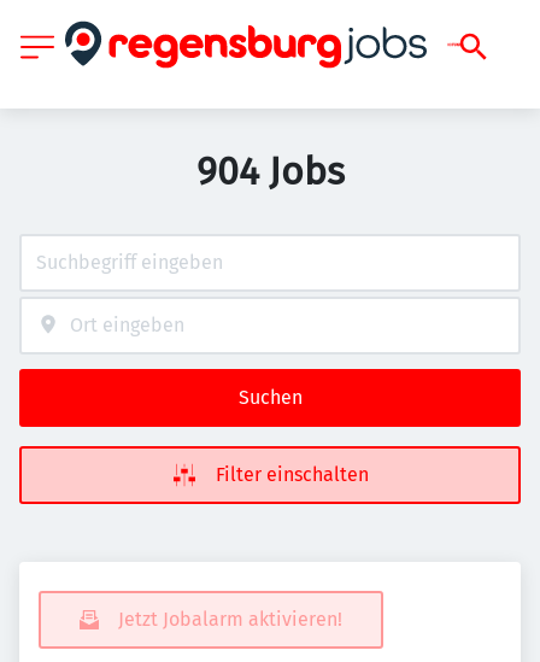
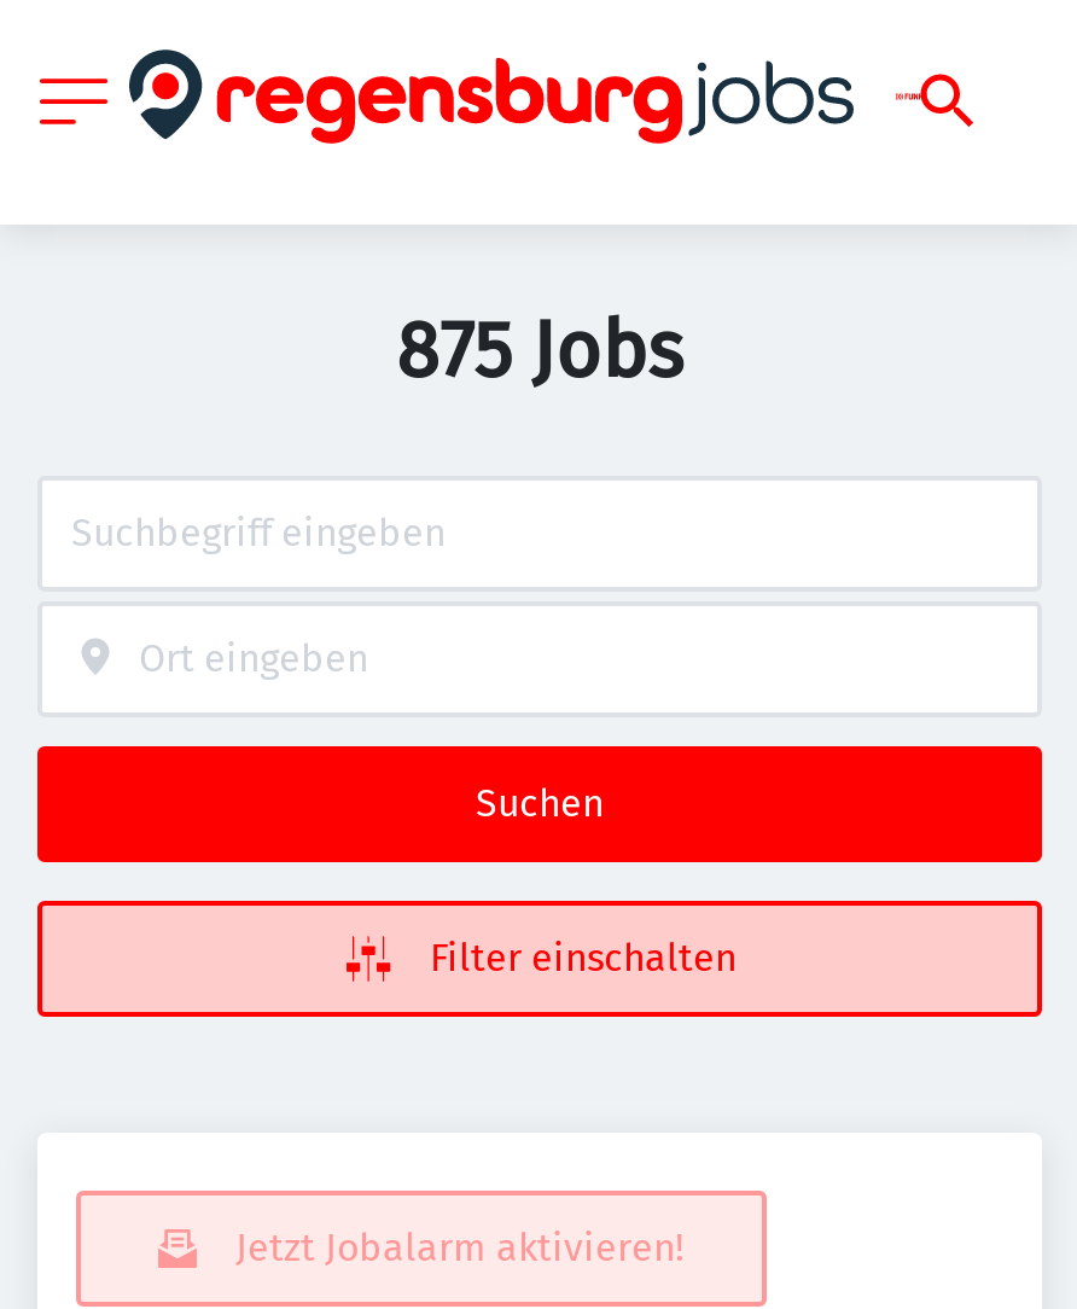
- 904 Jobs
+ 875 Jobs
